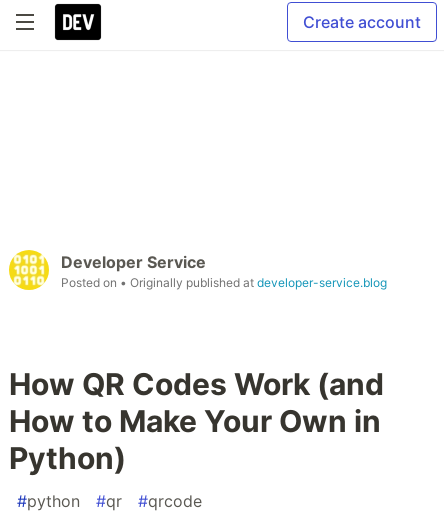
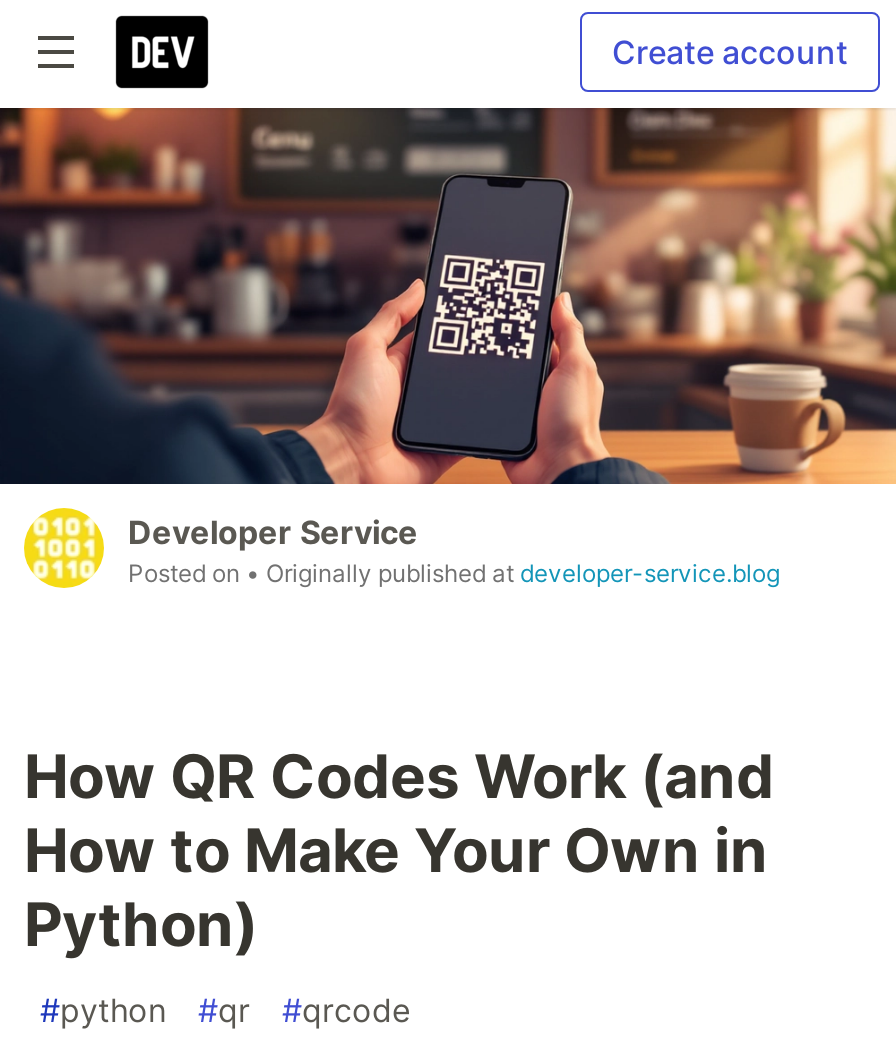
+ [image]
